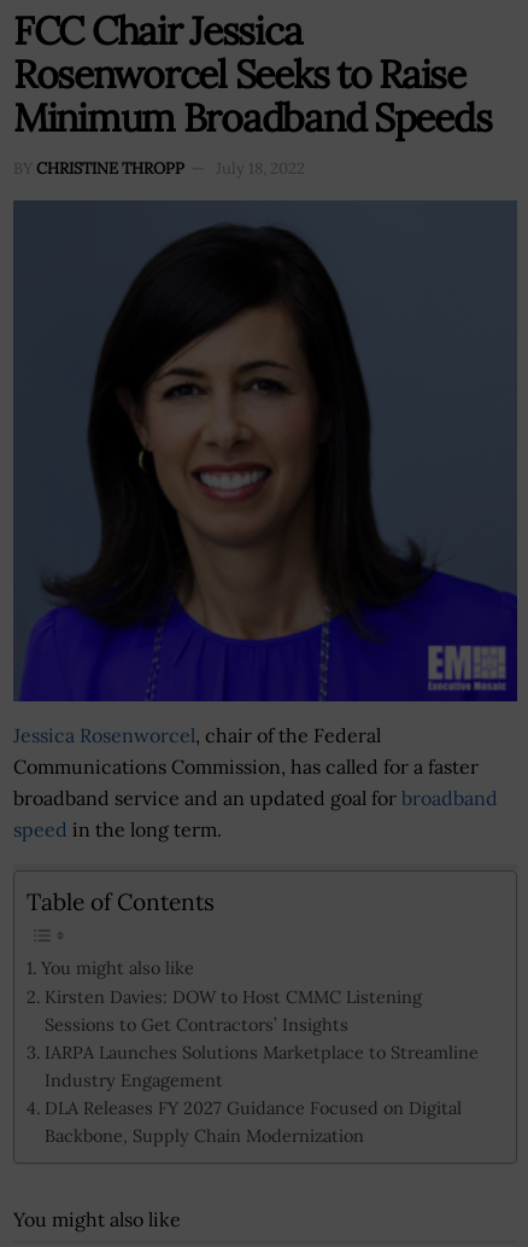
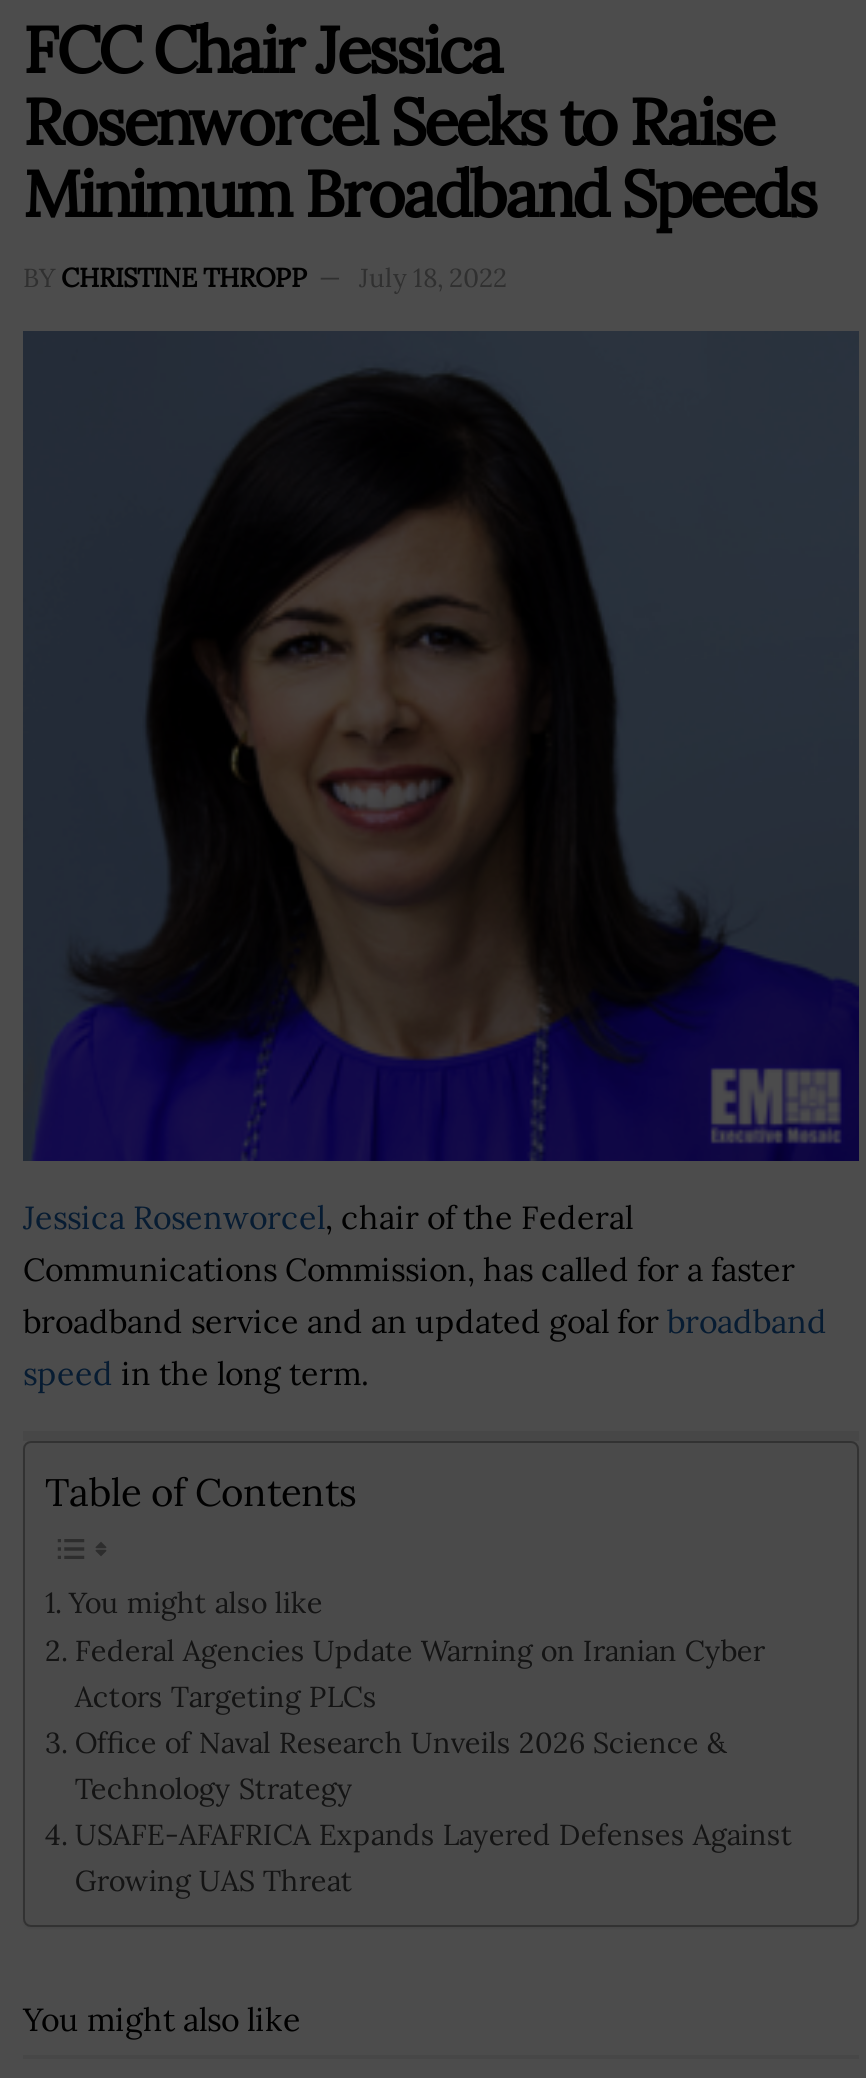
- Kirsten Davies: DOW to Host CMMC Listening
- Sessions to Get Contractors’ Insights
- IARPA Launches Solutions Marketplace to Streamline
- Industry Engagement
- DLA Releases FY 2027 Guidance Focused on Digital
- Backbone, Supply Chain Modernization
+ Federal Agencies Update Warning on Iranian Cyber
+ Actors Targeting PLCs
+ Office of Naval Research Unveils 2026 Science &
+ Technology Strategy
+ USAFE-AFAFRICA Expands Layered Defenses Against
+ Growing UAS Threat
